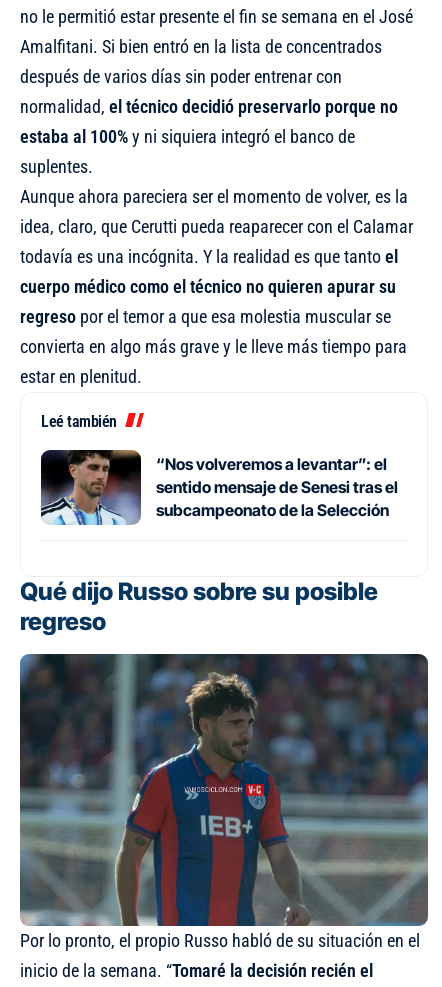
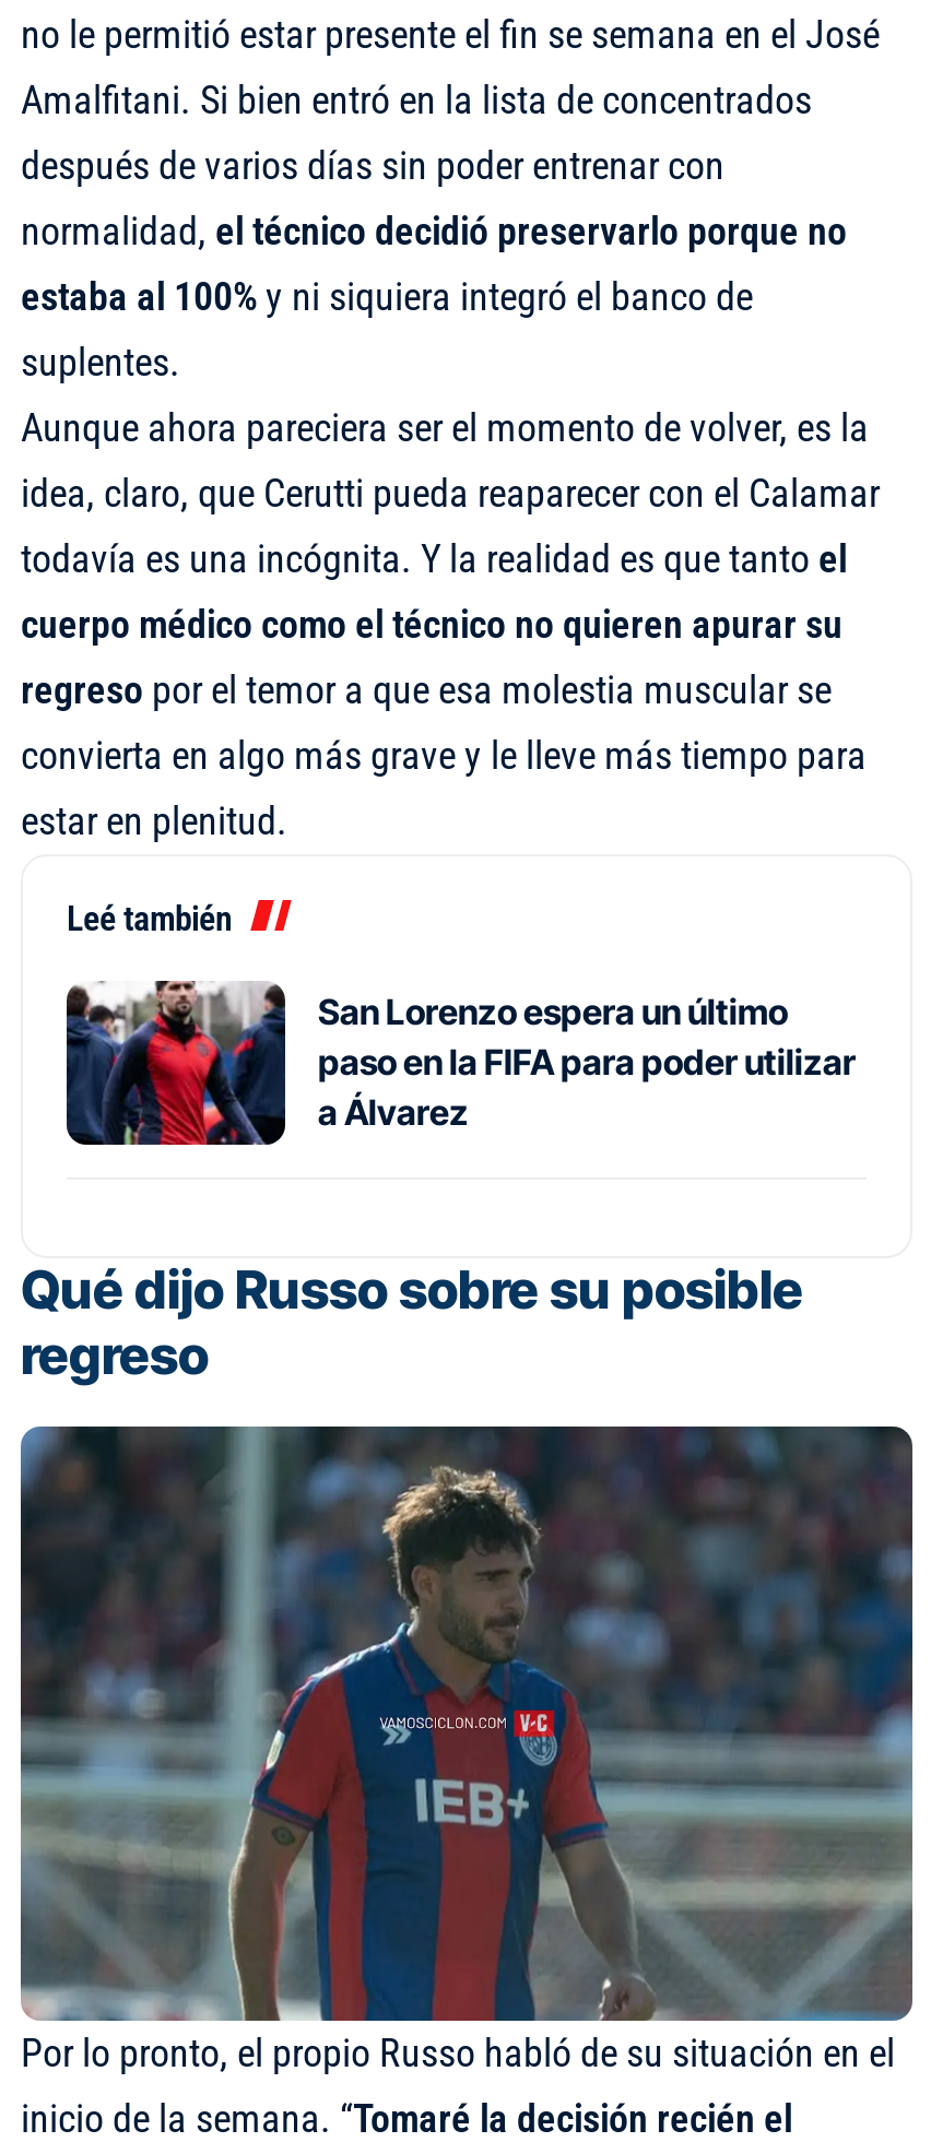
- [image]
- “Nos volveremos a levantar”: el
- sentido mensaje de Senesi tras el
- subcampeonato de la Selección
+ [image]
+ San Lorenzo espera un último
+ paso en la FIFA para poder utilizar
+ a Álvarez
